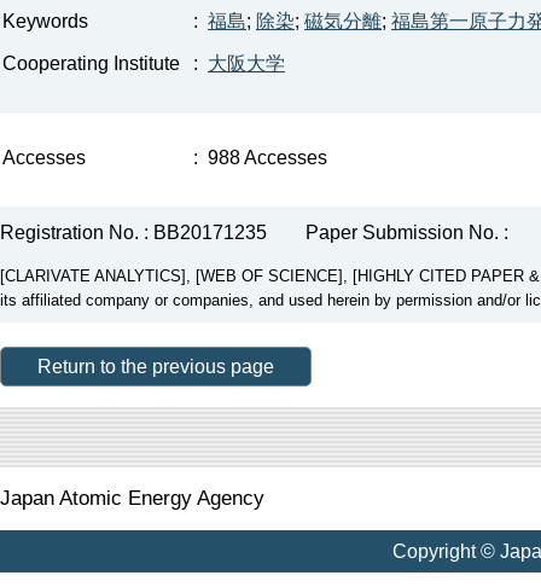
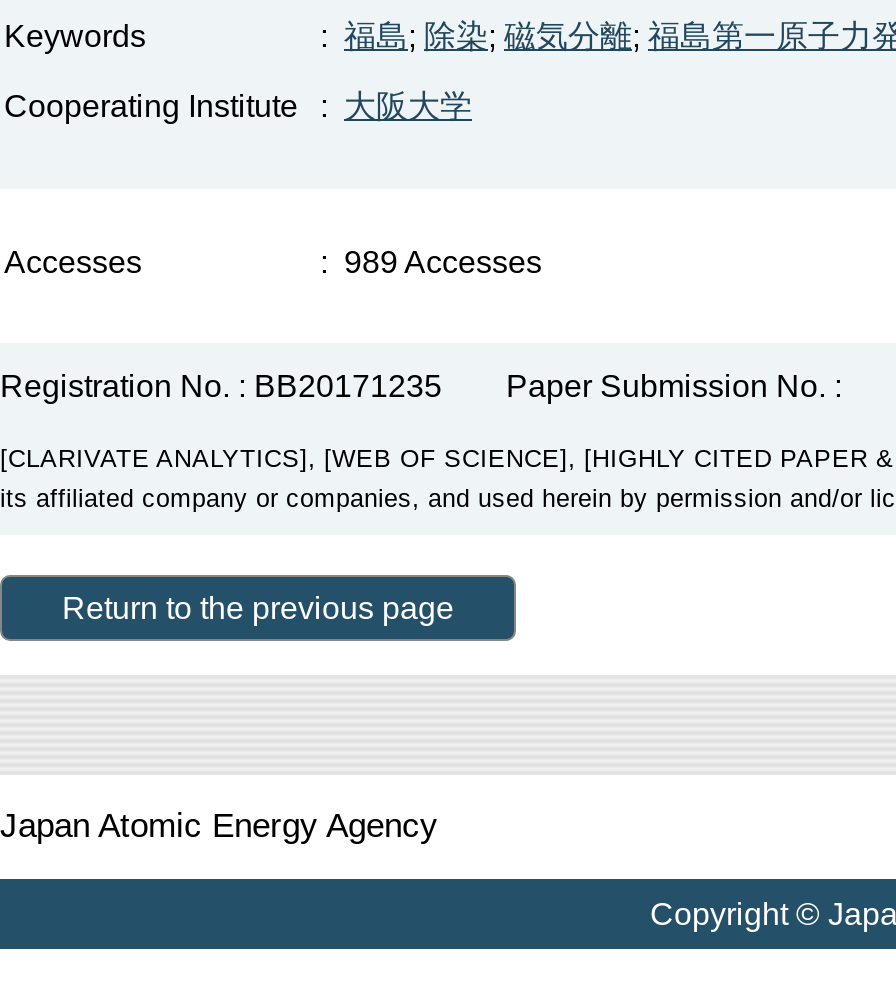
- : 988 Accesses
+ : 989 Accesses
